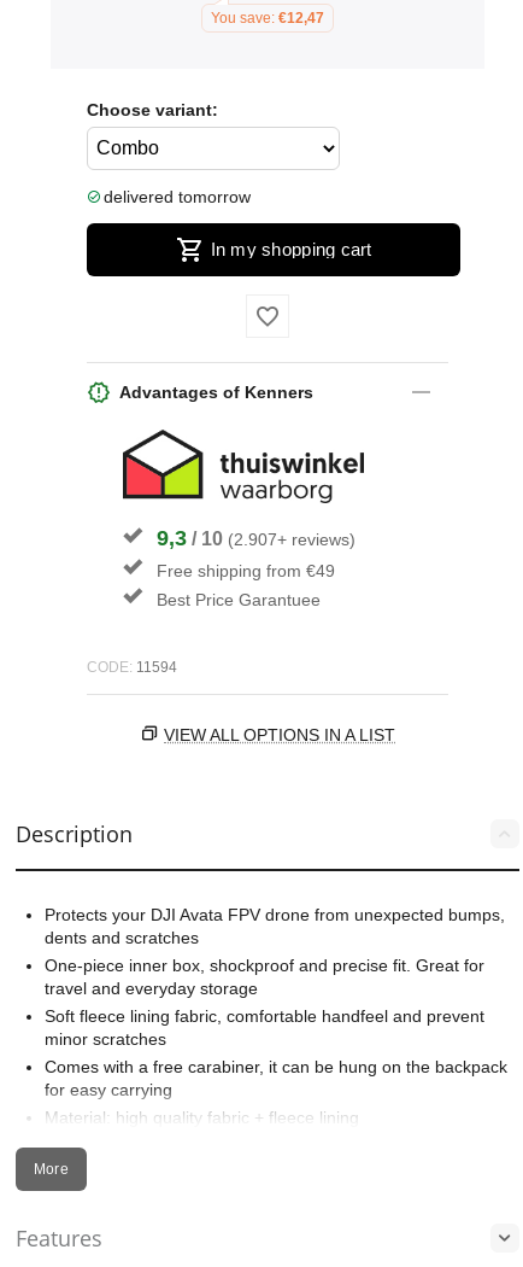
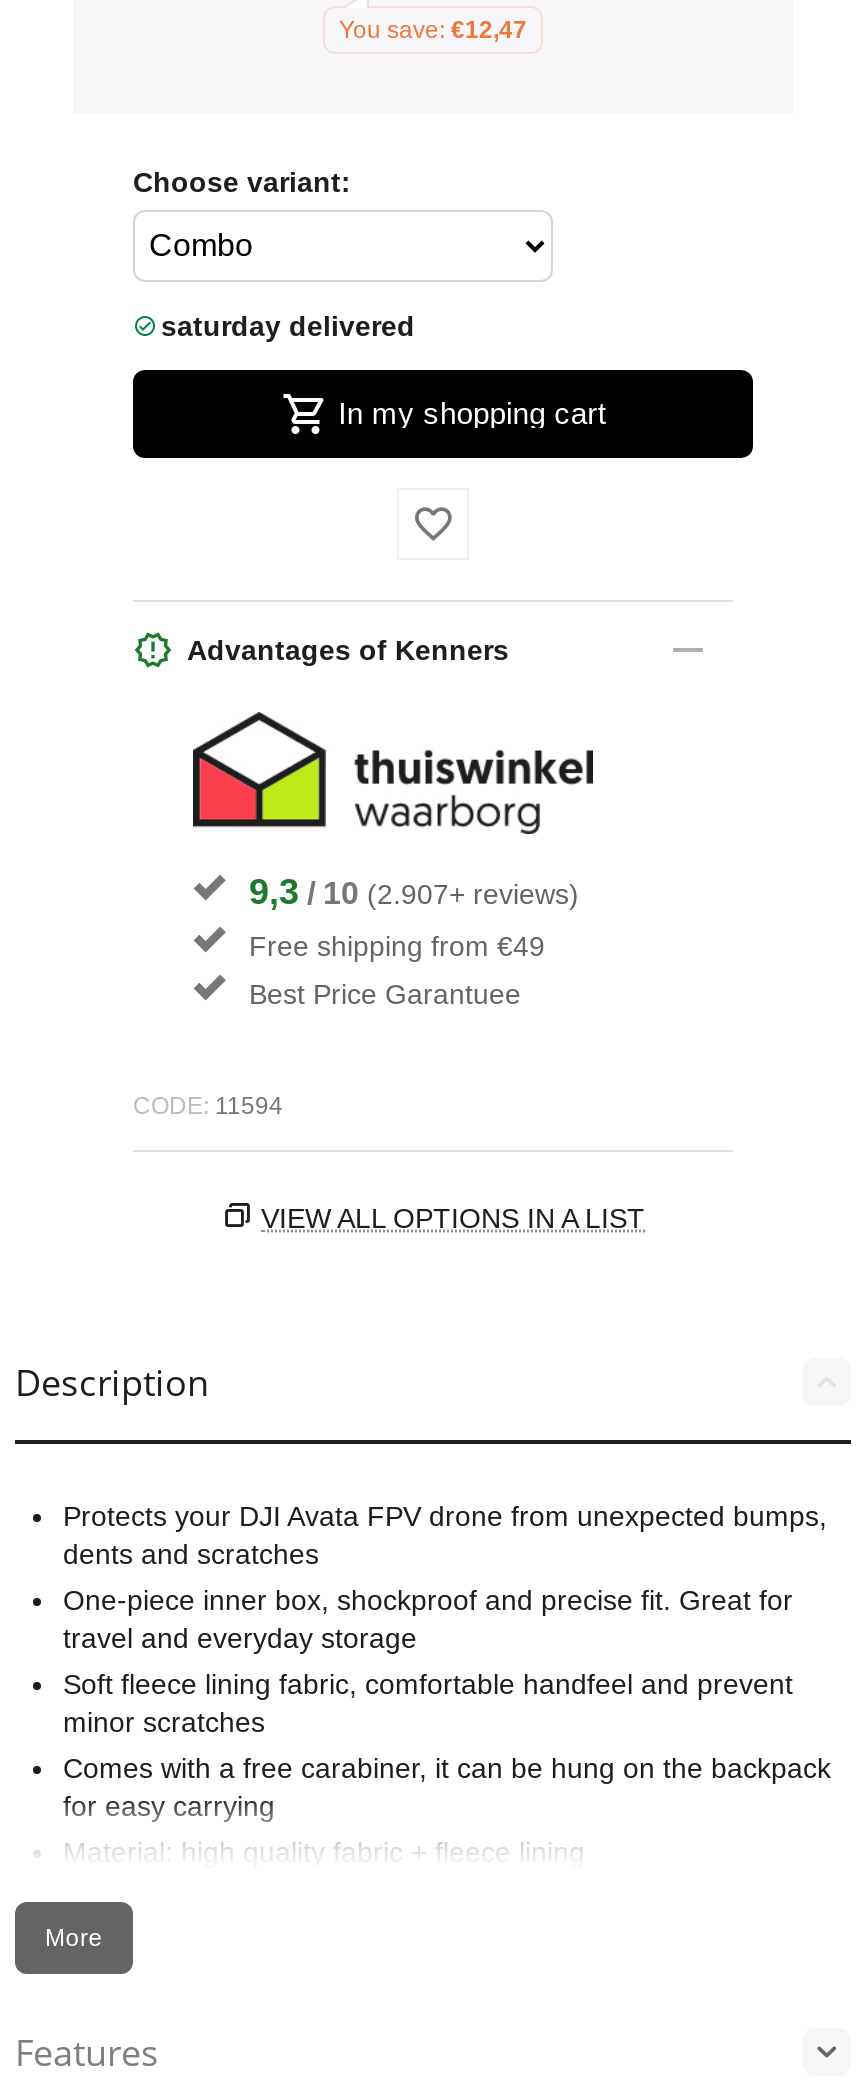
- delivered tomorrow
+ saturday delivered
